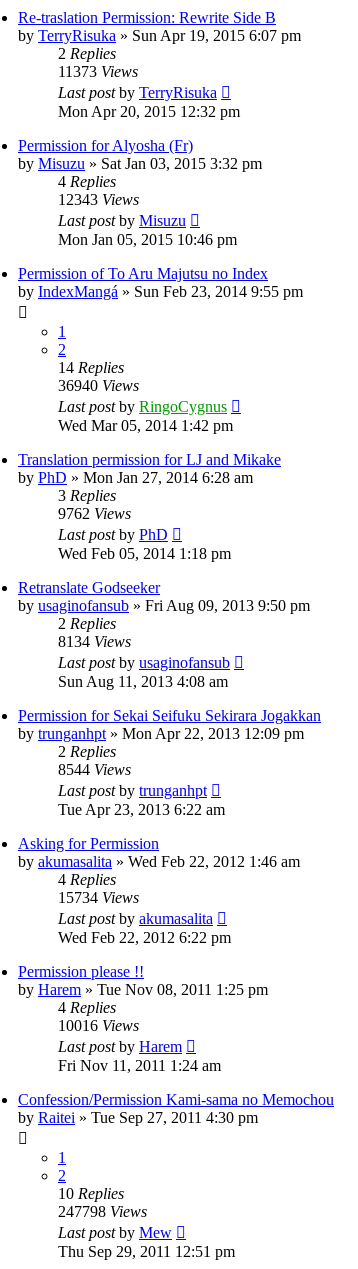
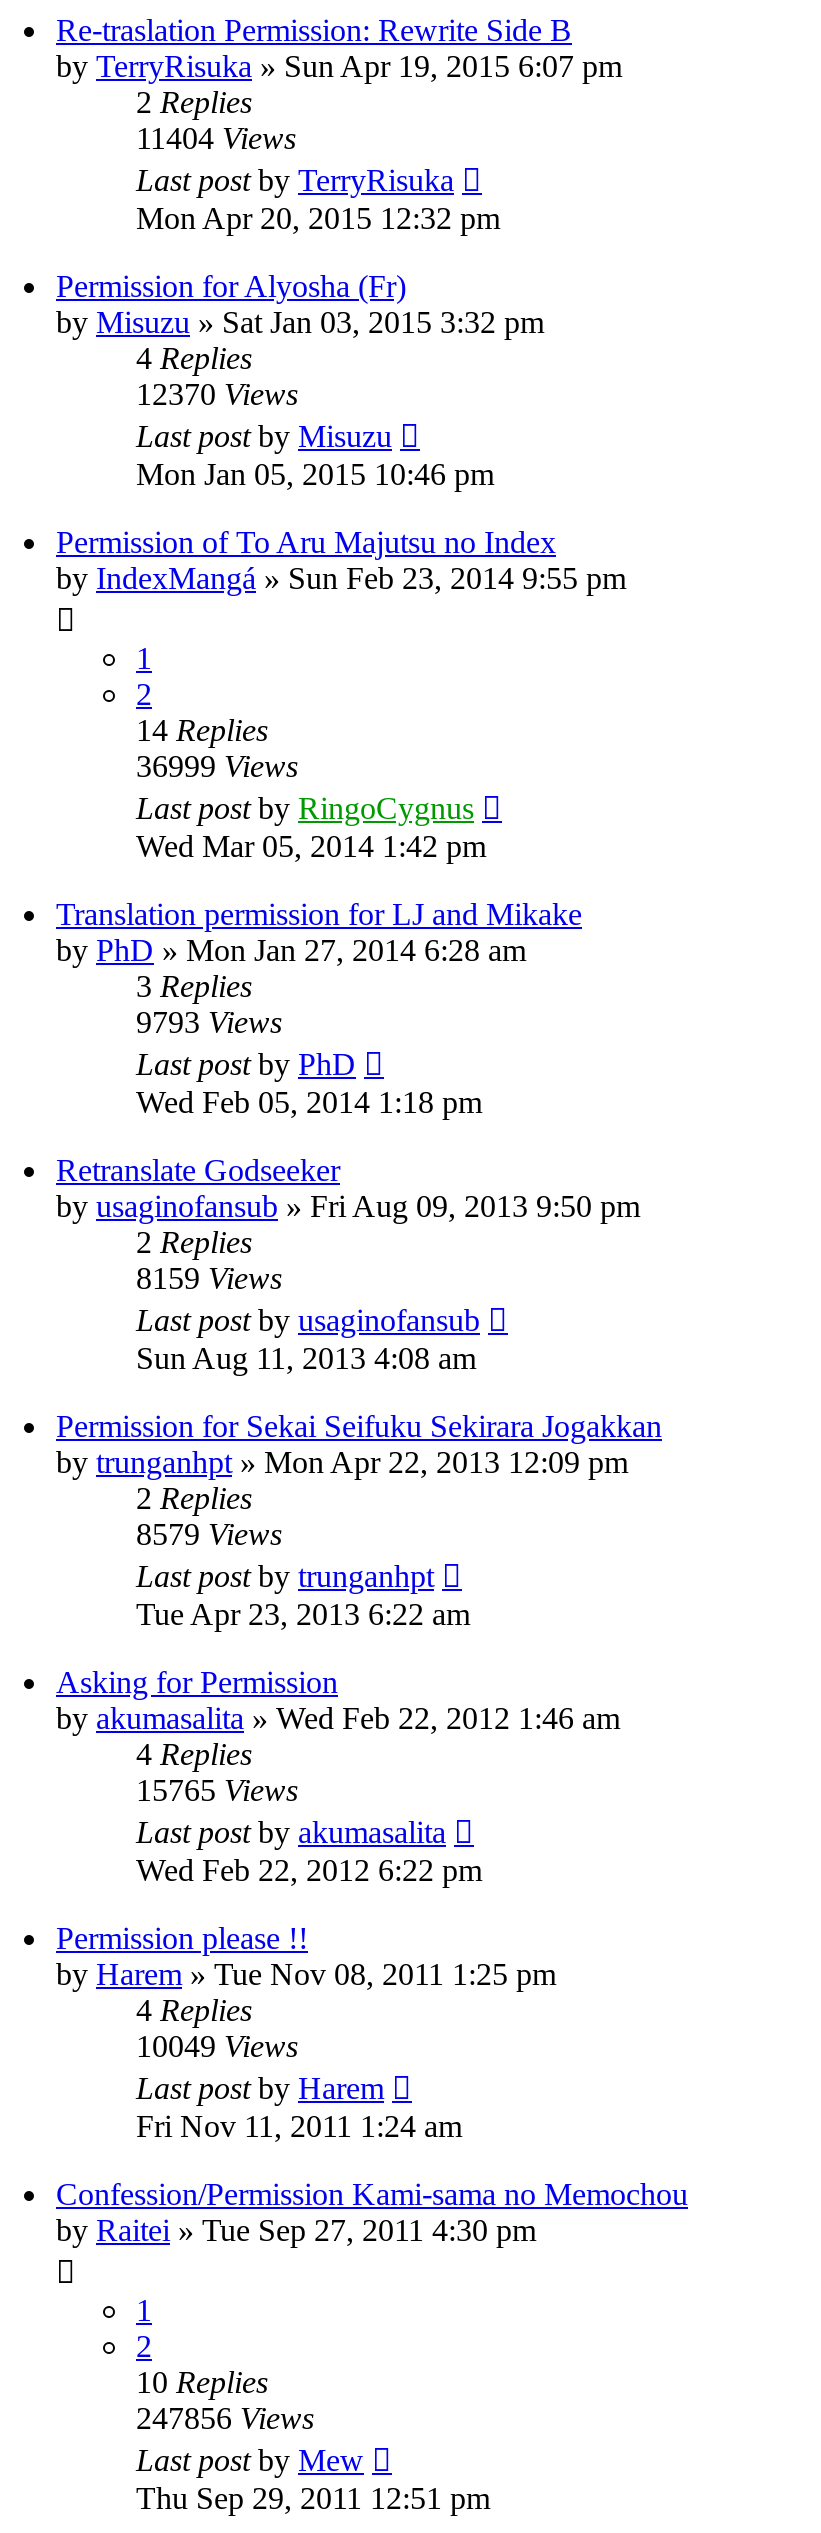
- 11373 Views
+ 11404 Views

- 12343 Views
+ 12370 Views

- 36940 Views
+ 36999 Views

- 9762 Views
+ 9793 Views

- 8134 Views
+ 8159 Views

- 8544 Views
+ 8579 Views

- 15734 Views
+ 15765 Views

- 10016 Views
+ 10049 Views

- 247798 Views
+ 247856 Views
